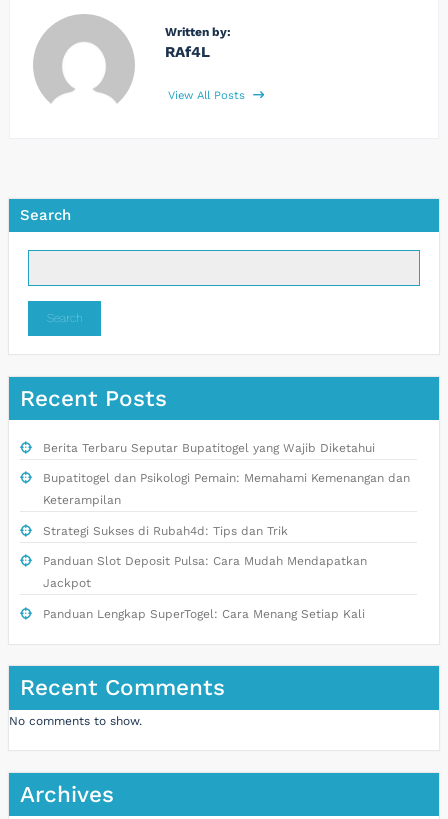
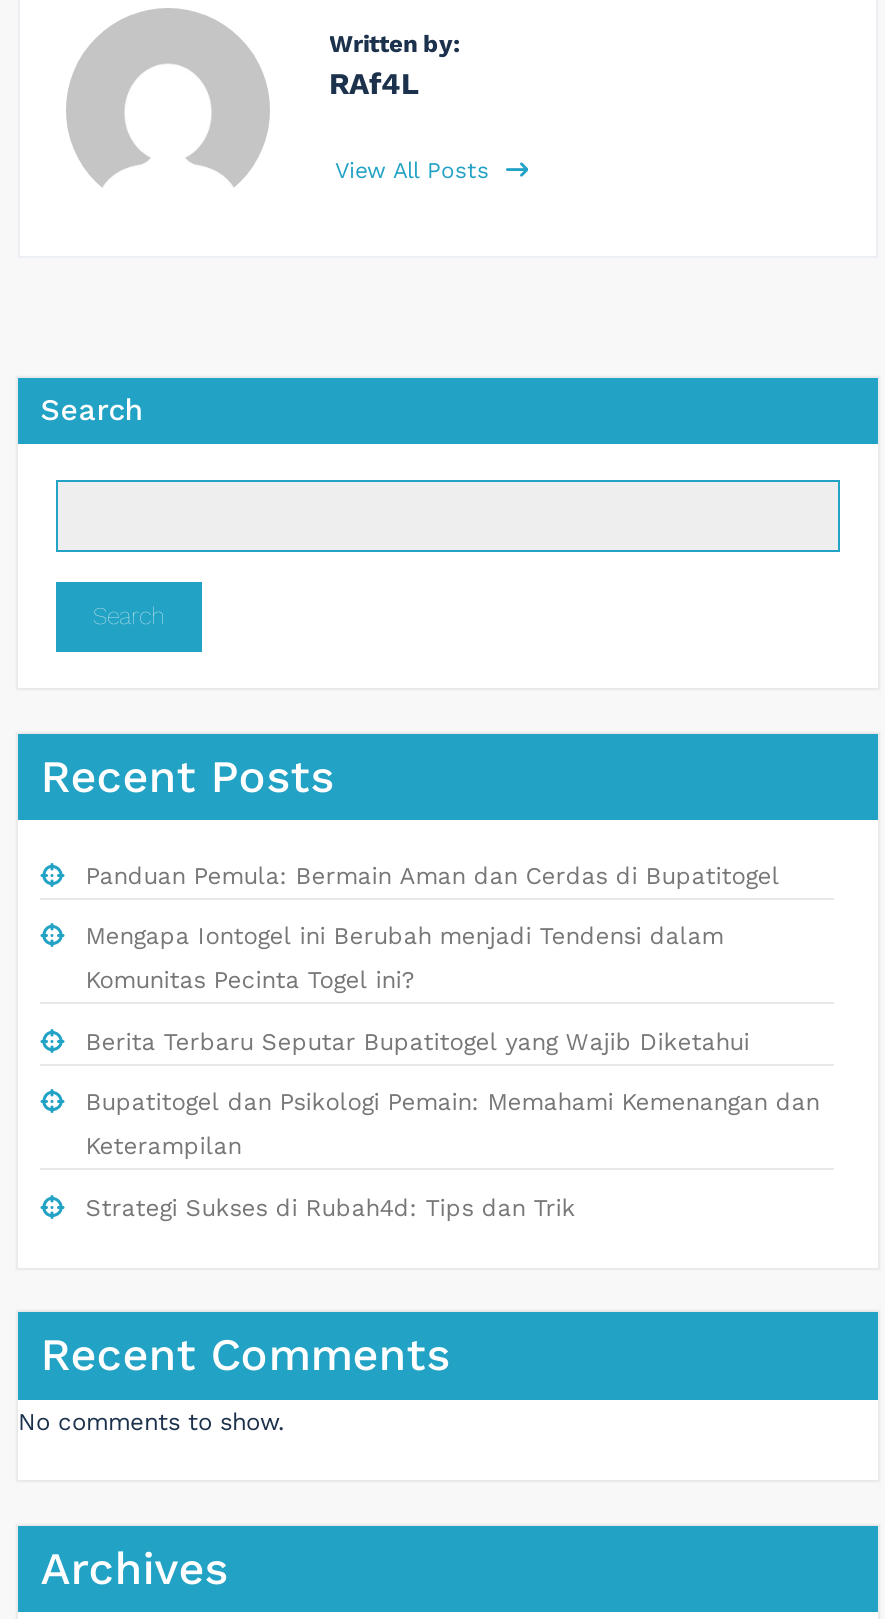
+ Panduan Pemula: Bermain Aman dan Cerdas di Bupatitogel
+ Mengapa Iontogel ini Berubah menjadi Tendensi dalam
+ Komunitas Pecinta Togel ini?

moved down: Berita Terbaru Seputar Bupatitogel yang Wajib Diketahui | Bupatitogel dan Psikologi Pemain: Memahami Kemenangan dan | Keterampilan | Strategi Sukses di Rubah4d: Tips dan Trik

- Panduan Slot Deposit Pulsa: Cara Mudah Mendapatkan
- Jackpot
- Panduan Lengkap SuperTogel: Cara Menang Setiap Kali
